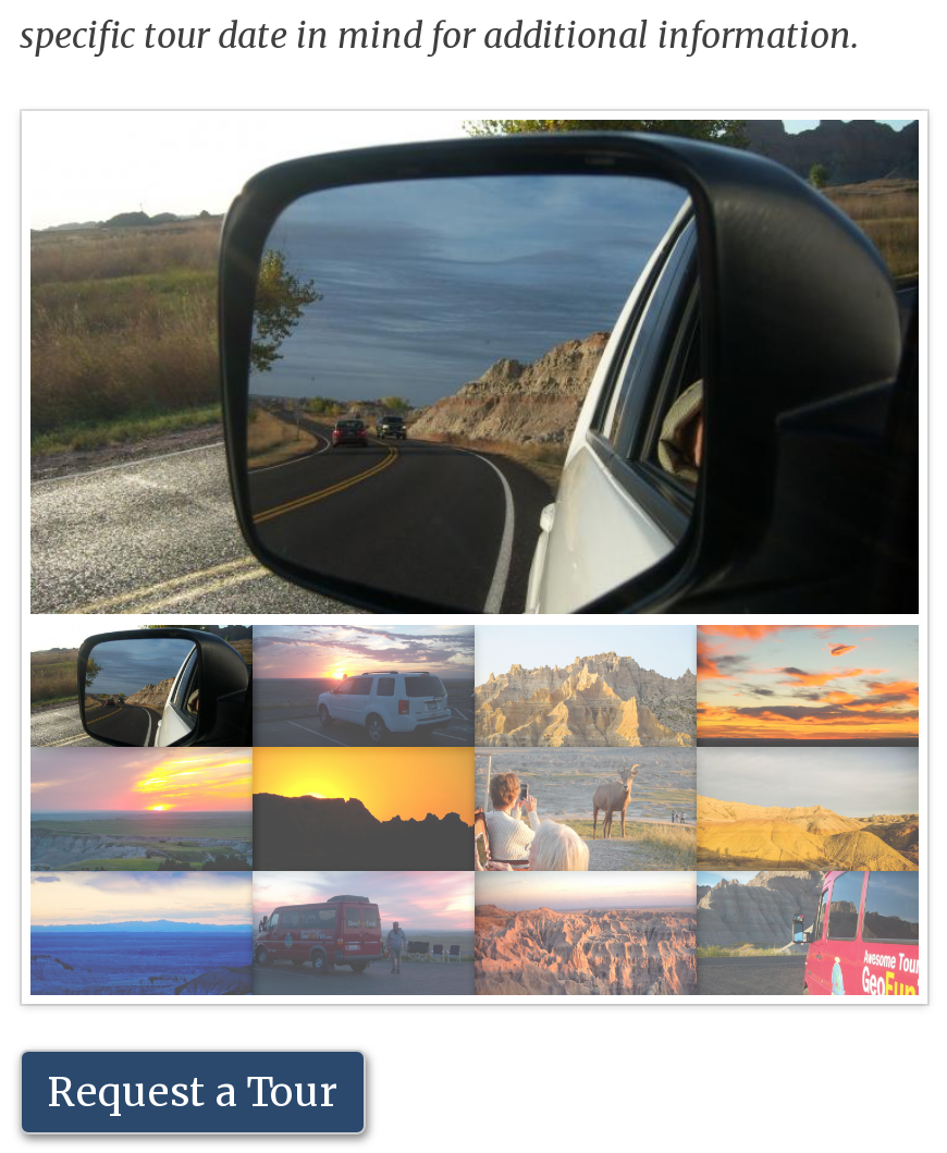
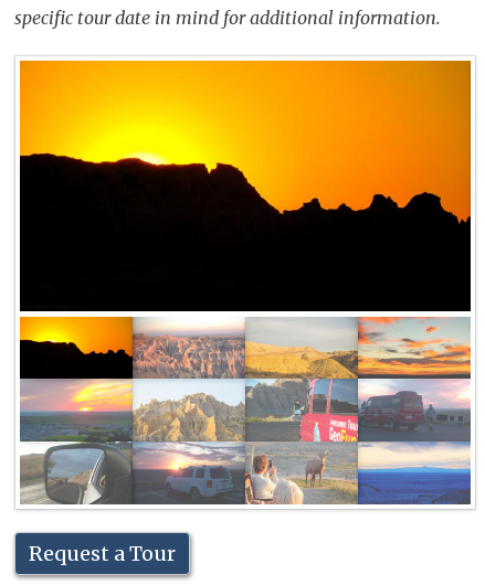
- [image]
+ [image]
